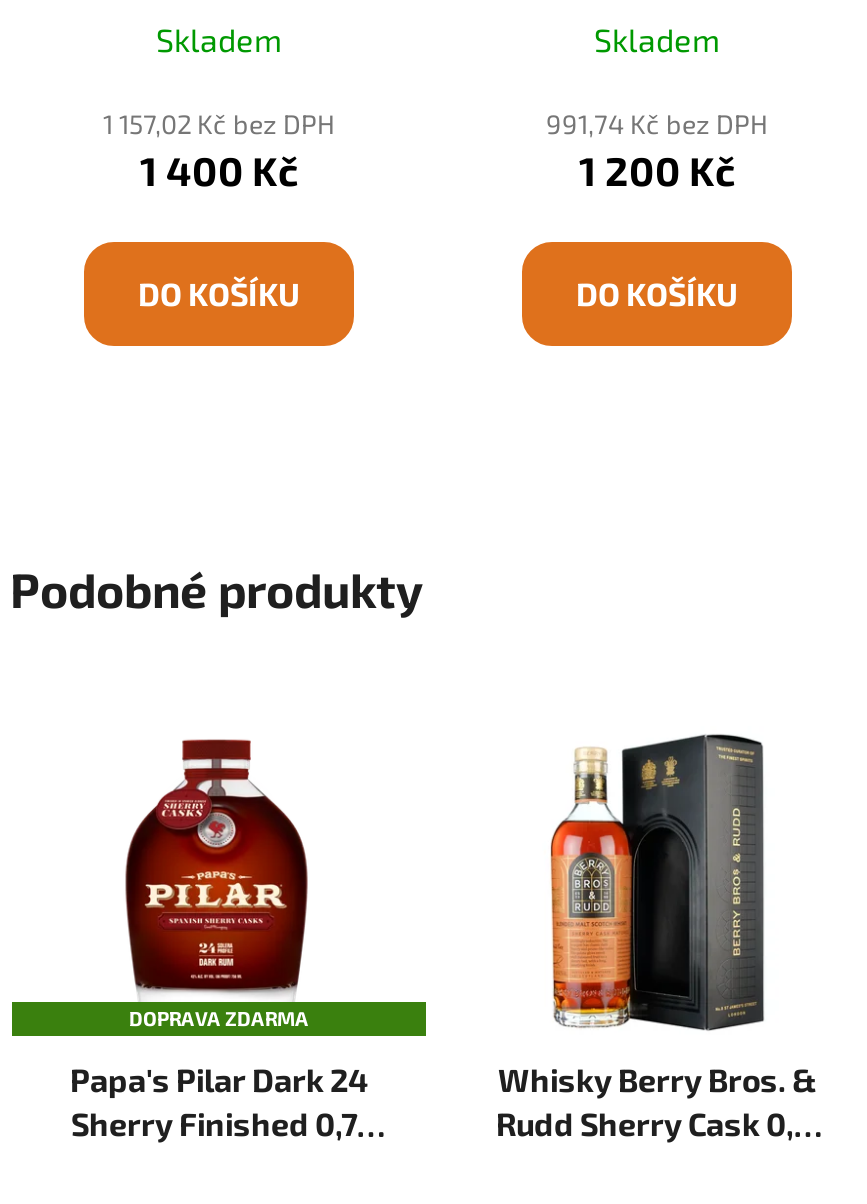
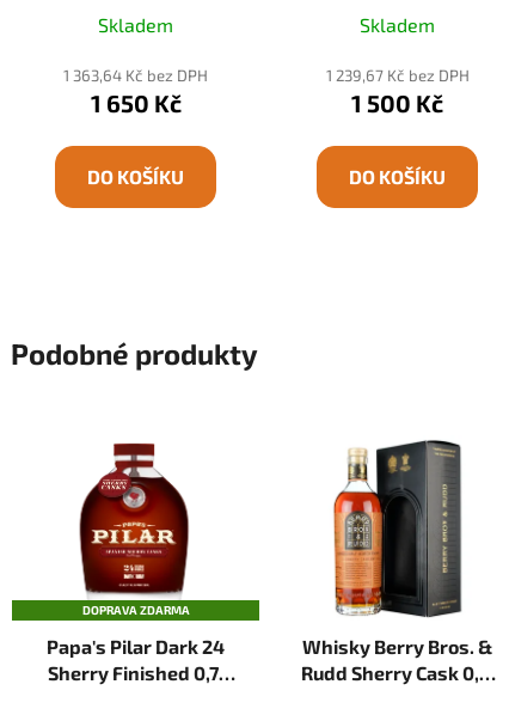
- 1 157,02 Kč bez DPH
+ 1 363,64 Kč bez DPH

- 991,74 Kč bez DPH
+ 1 239,67 Kč bez DPH

- 1 400 Kč
+ 1 650 Kč

- 1 200 Kč
+ 1 500 Kč
